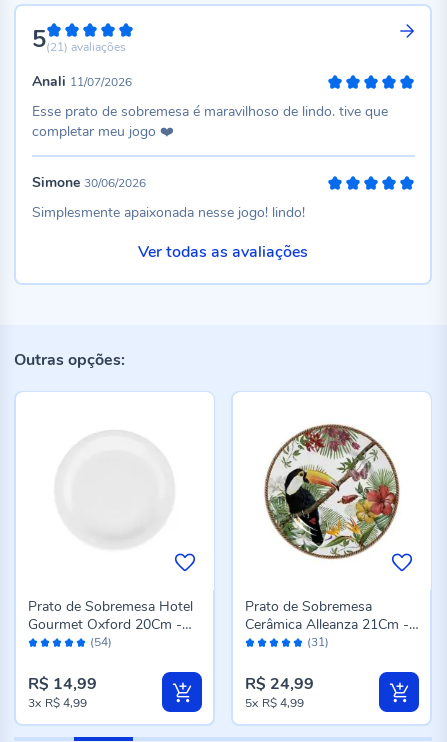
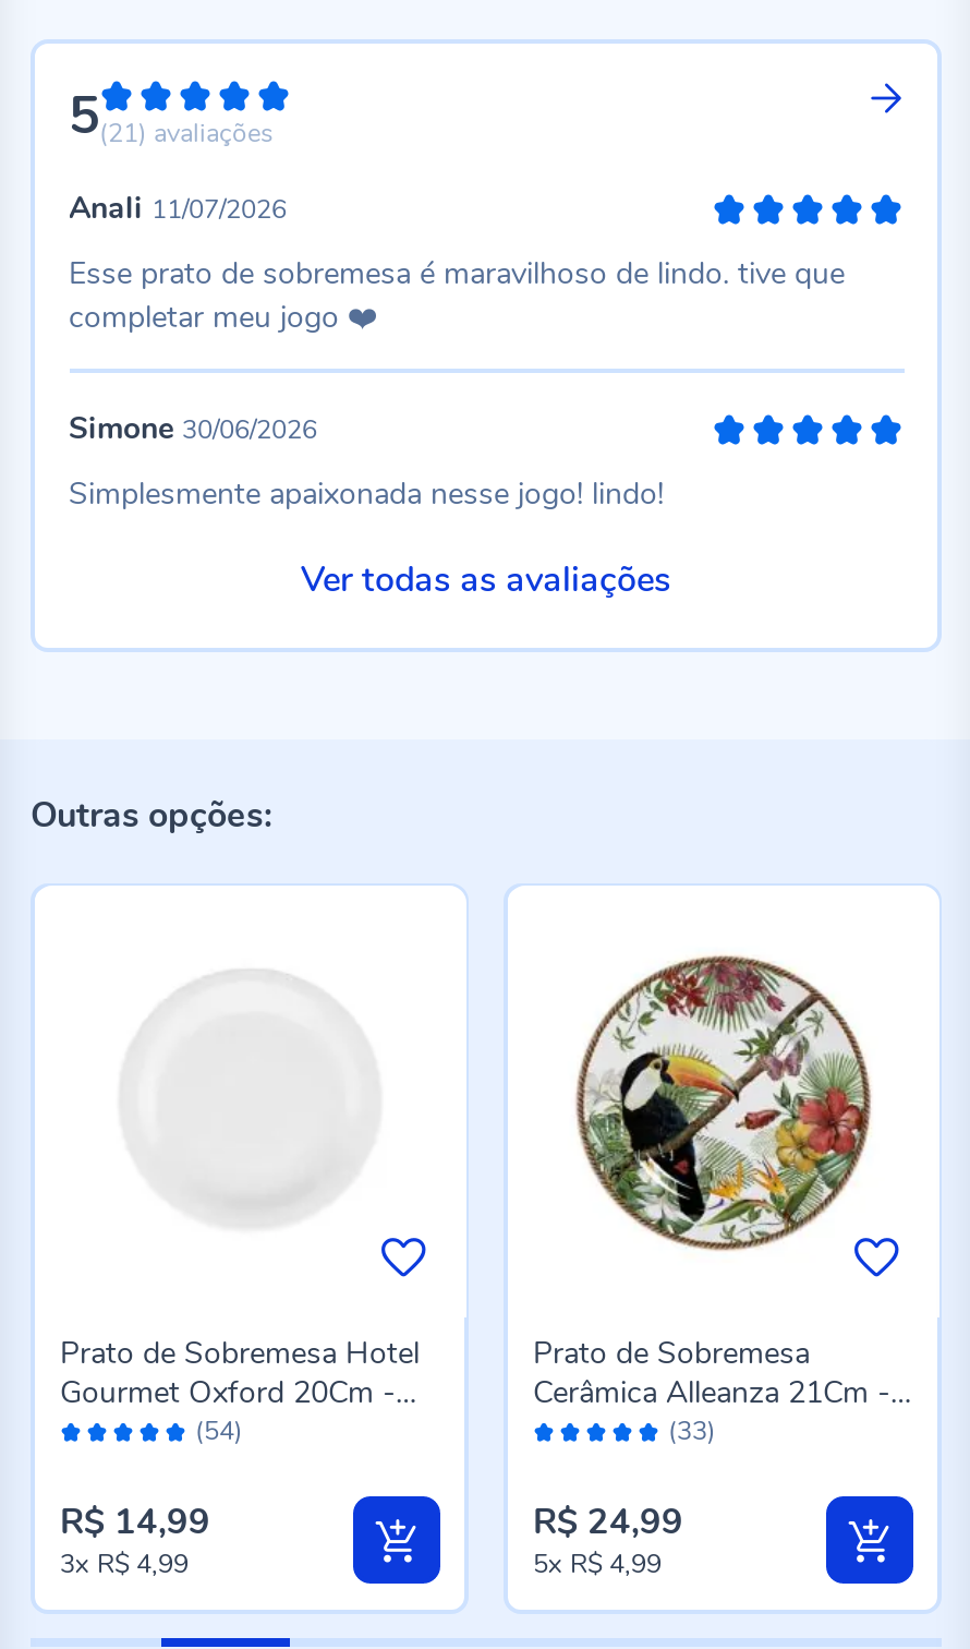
- (31)
+ (33)
